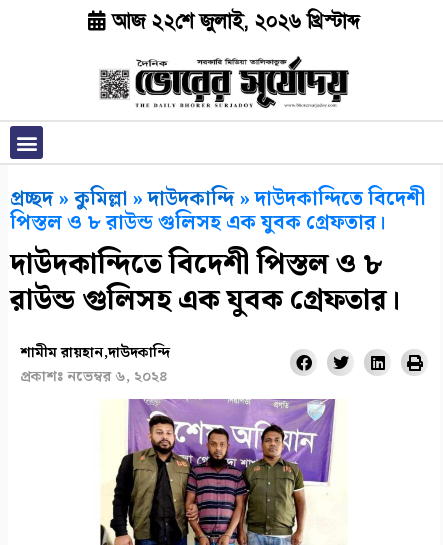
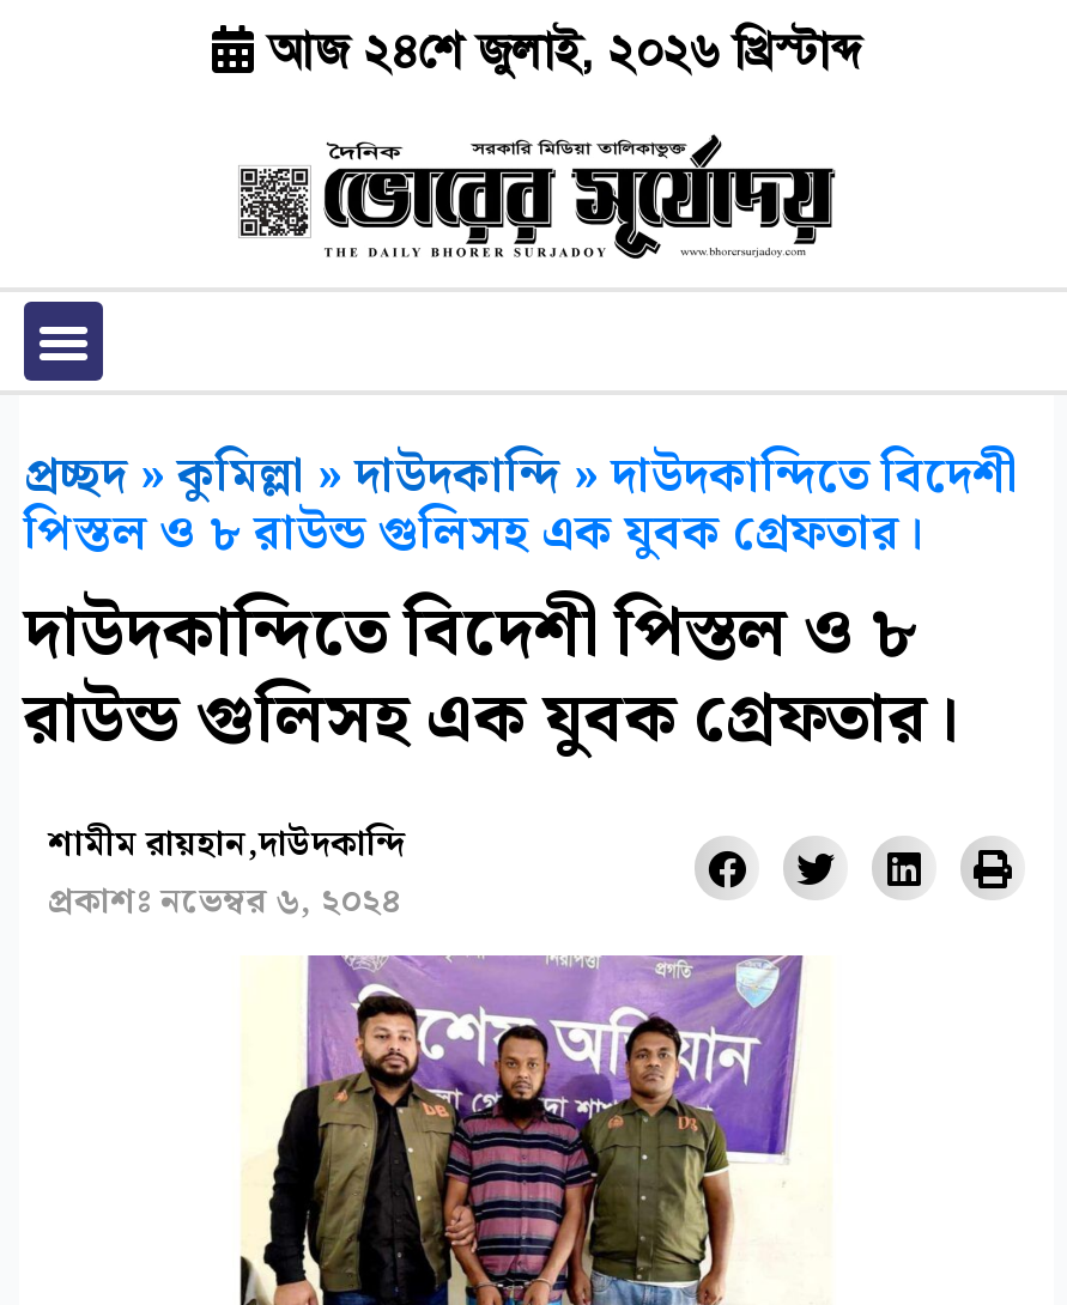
- আজ ২২শে জুলাই, ২০২৬ খ্রিস্টাব্দ
+ আজ ২৪শে জুলাই, ২০২৬ খ্রিস্টাব্দ
